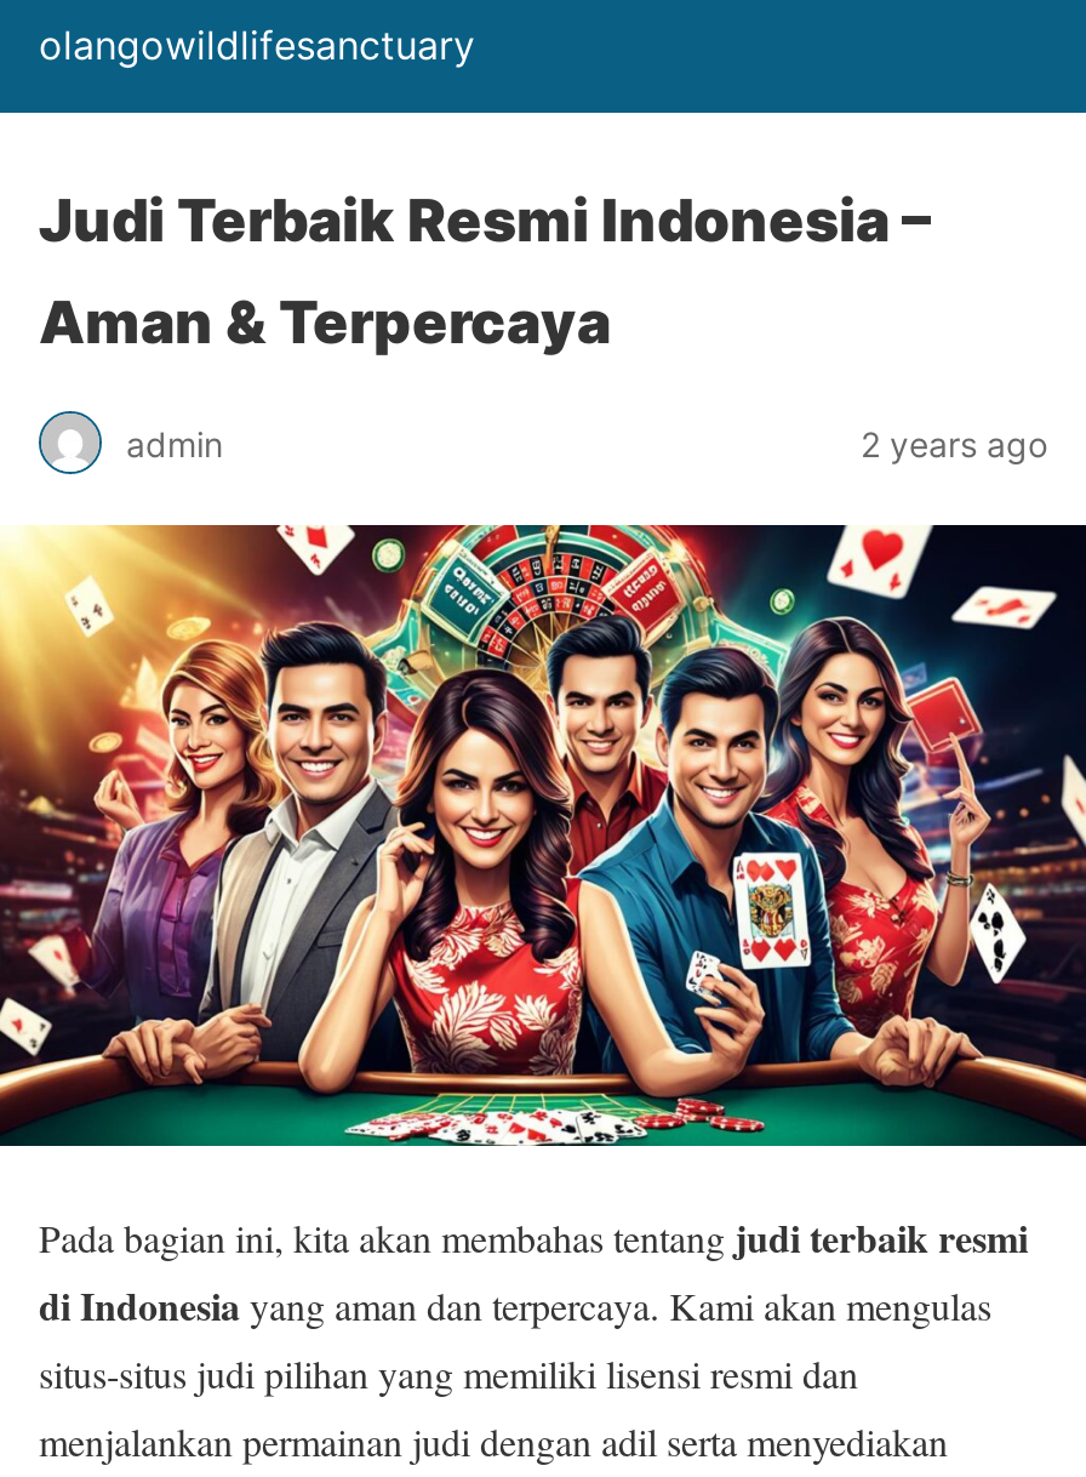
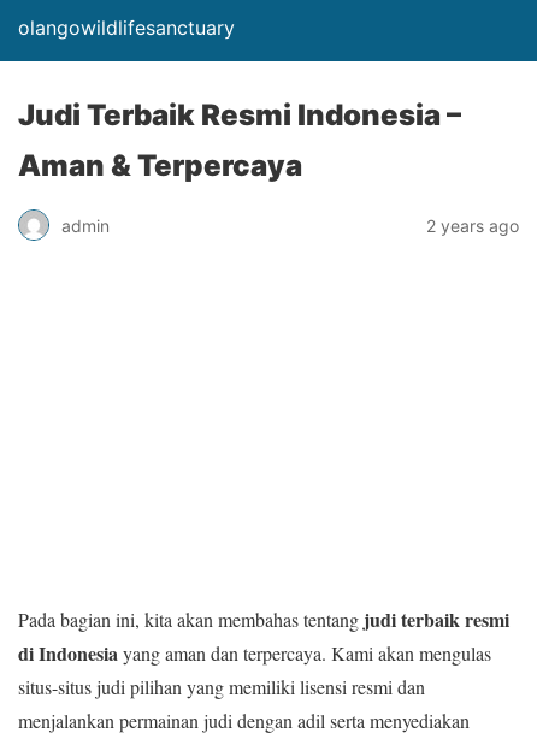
- [image]
